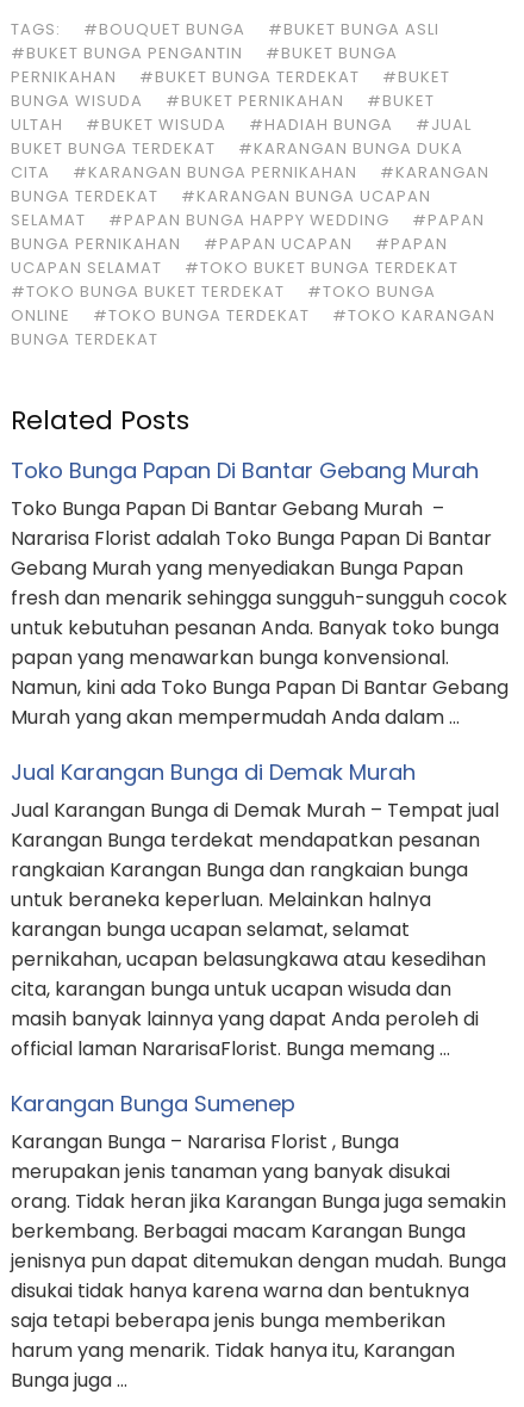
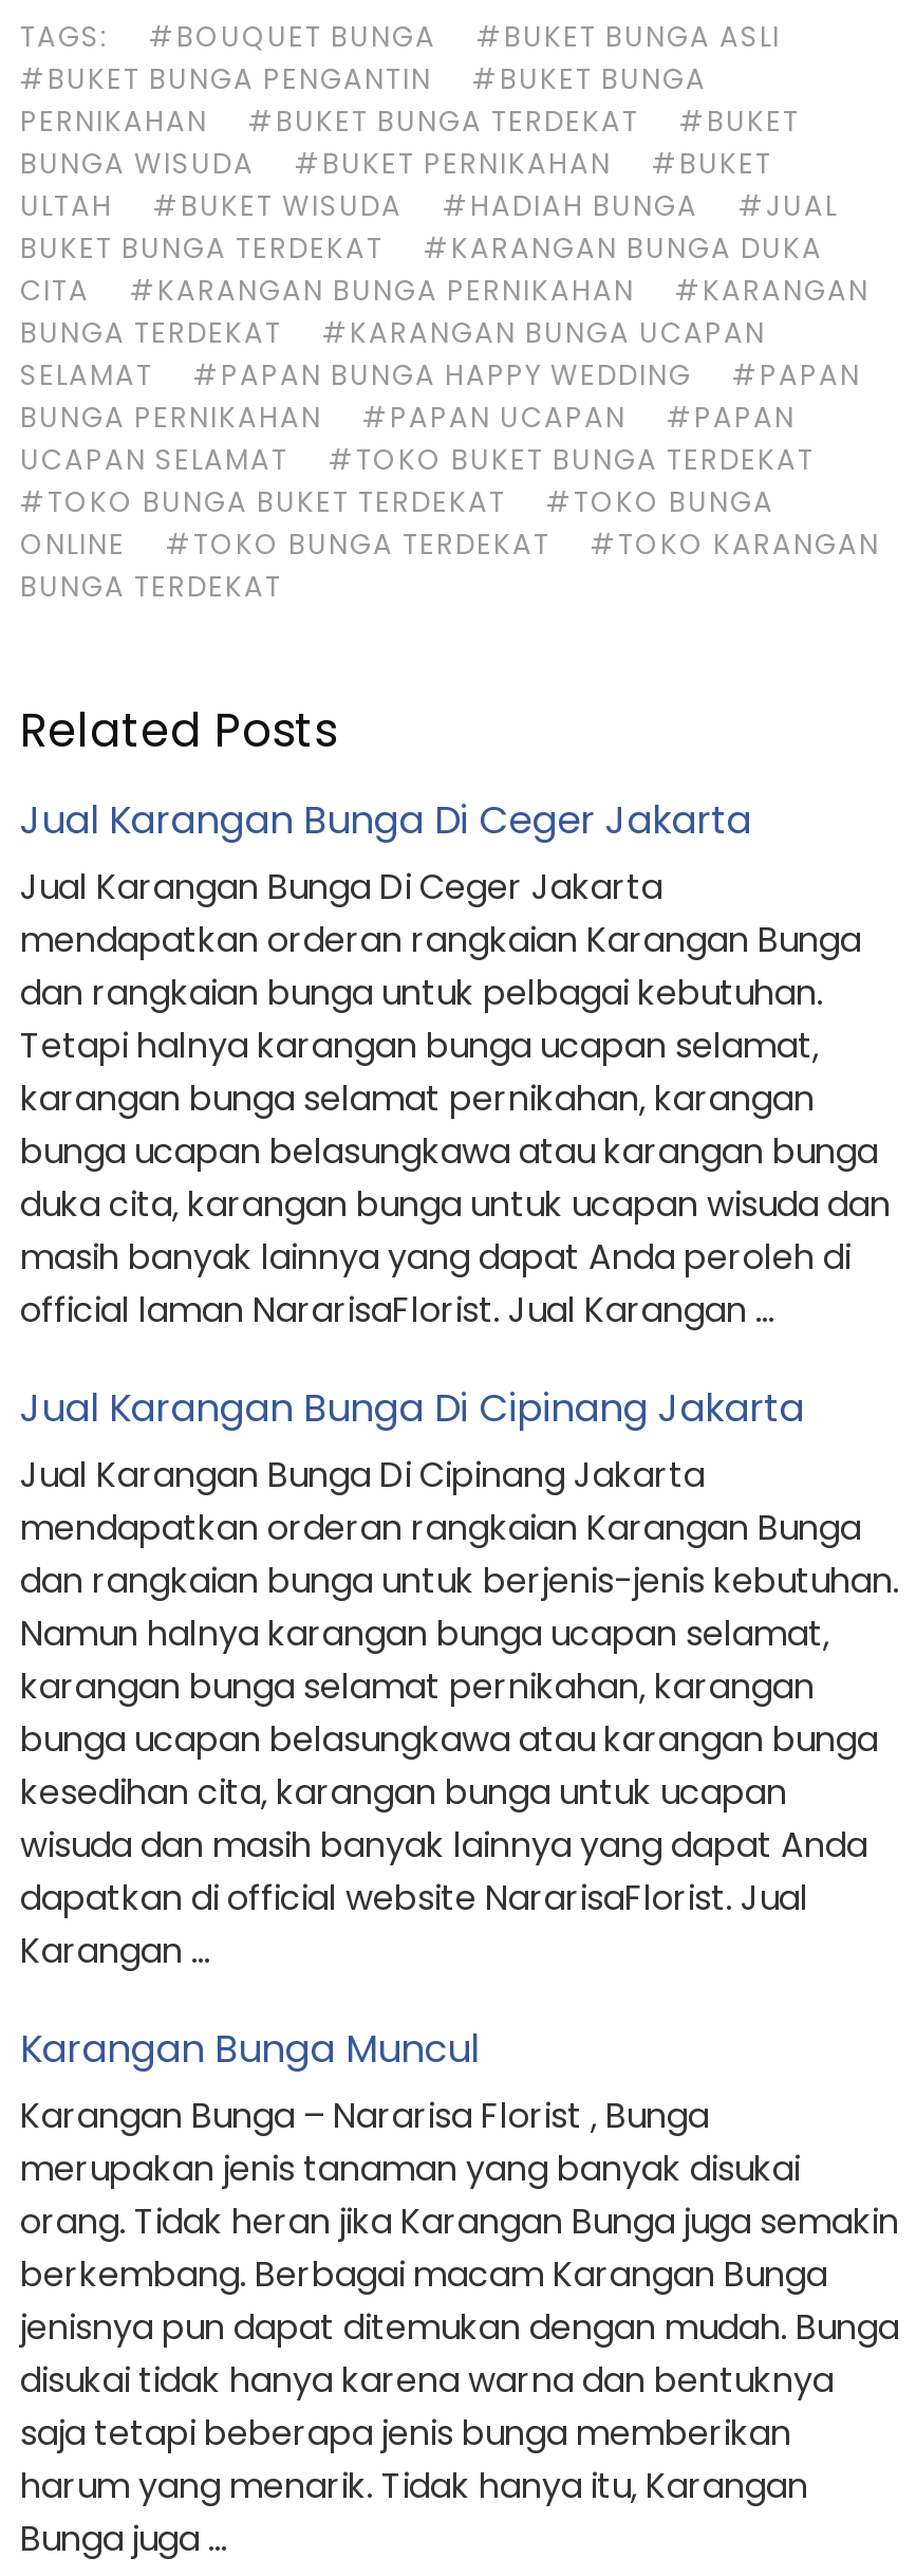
- Toko Bunga Papan Di Bantar Gebang Murah
- Toko Bunga Papan Di Bantar Gebang Murah –
- Nararisa Florist adalah Toko Bunga Papan Di Bantar
- Gebang Murah yang menyediakan Bunga Papan
- fresh dan menarik sehingga sungguh-sungguh cocok
- untuk kebutuhan pesanan Anda. Banyak toko bunga
- papan yang menawarkan bunga konvensional.
- Namun, kini ada Toko Bunga Papan Di Bantar Gebang
- Murah yang akan mempermudah Anda dalam …
- Jual Karangan Bunga di Demak Murah
- Jual Karangan Bunga di Demak Murah – Tempat jual
- Karangan Bunga terdekat mendapatkan pesanan
- rangkaian Karangan Bunga dan rangkaian bunga
- untuk beraneka keperluan. Melainkan halnya
- karangan bunga ucapan selamat, selamat
- pernikahan, ucapan belasungkawa atau kesedihan
- cita, karangan bunga untuk ucapan wisuda dan
+ Jual Karangan Bunga Di Ceger Jakarta
+ Jual Karangan Bunga Di Ceger Jakarta
+ mendapatkan orderan rangkaian Karangan Bunga
+ dan rangkaian bunga untuk pelbagai kebutuhan.
+ Tetapi halnya karangan bunga ucapan selamat,
+ karangan bunga selamat pernikahan, karangan
+ bunga ucapan belasungkawa atau karangan bunga
+ duka cita, karangan bunga untuk ucapan wisuda dan

moved up: masih banyak lainnya yang dapat Anda peroleh di

- official laman NararisaFlorist. Bunga memang …
- Karangan Bunga Sumenep
+ official laman NararisaFlorist. Jual Karangan …
+ Jual Karangan Bunga Di Cipinang Jakarta
+ Jual Karangan Bunga Di Cipinang Jakarta
+ mendapatkan orderan rangkaian Karangan Bunga
+ dan rangkaian bunga untuk berjenis-jenis kebutuhan.
+ Namun halnya karangan bunga ucapan selamat,
+ karangan bunga selamat pernikahan, karangan
+ bunga ucapan belasungkawa atau karangan bunga
+ kesedihan cita, karangan bunga untuk ucapan
+ wisuda dan masih banyak lainnya yang dapat Anda
+ dapatkan di official website NararisaFlorist. Jual
+ Karangan …
+ Karangan Bunga Muncul
